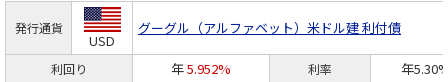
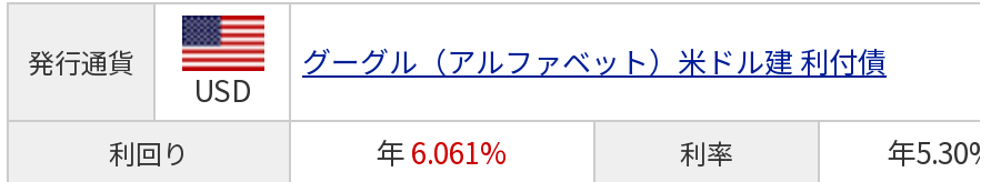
- 年5.952%
+ 年6.061%
